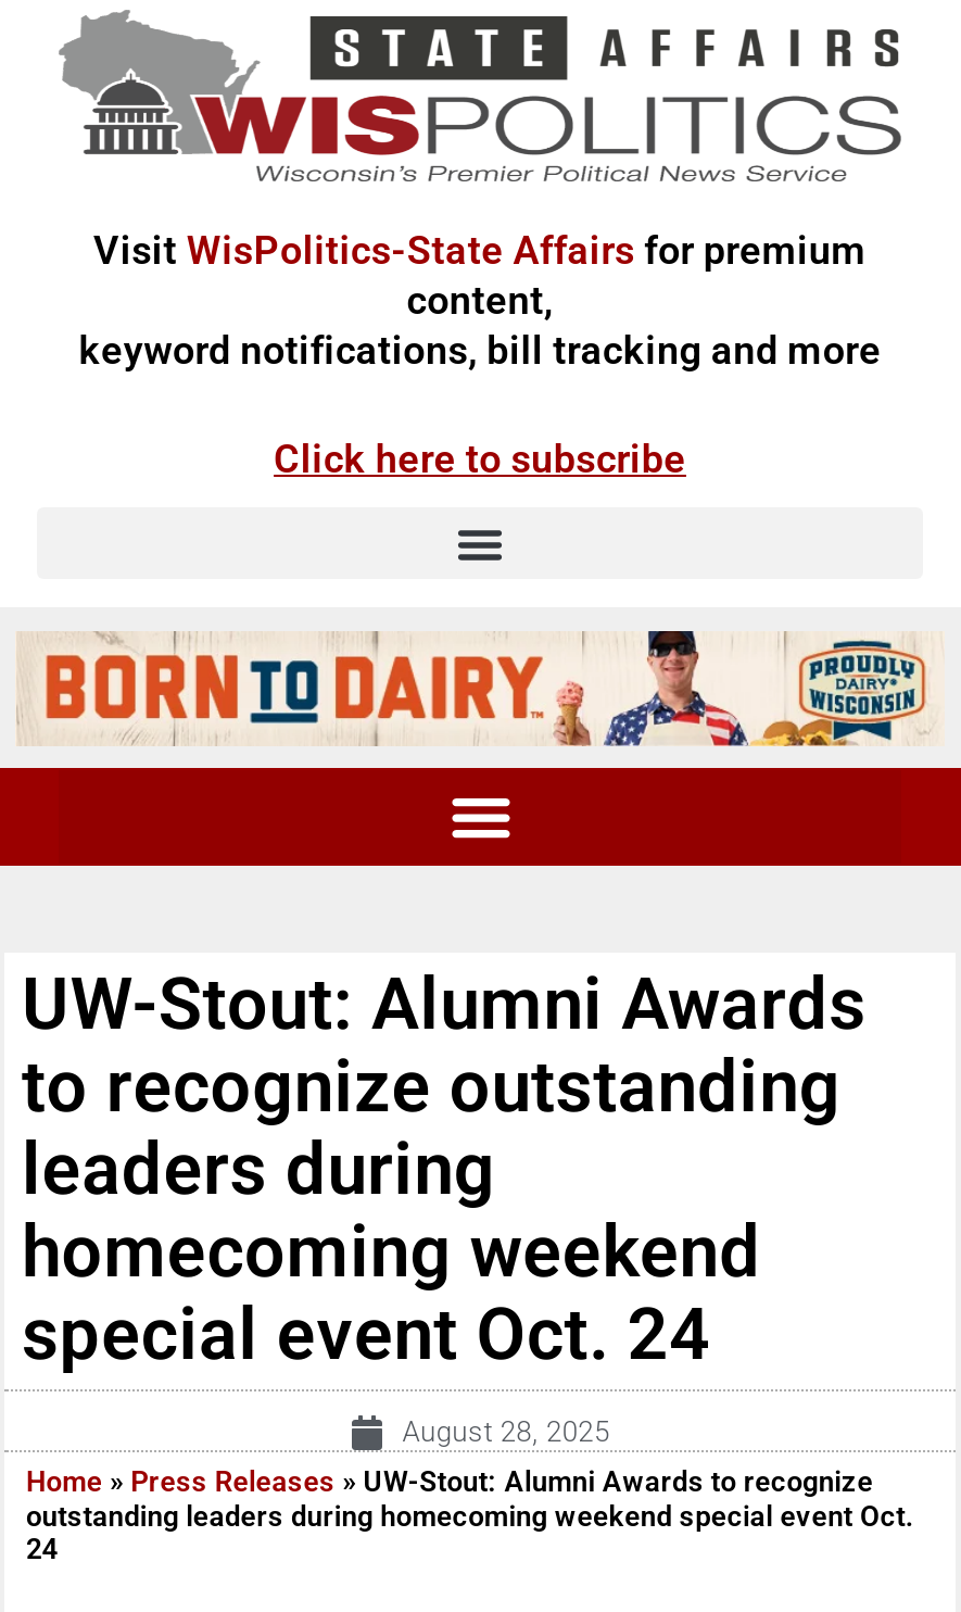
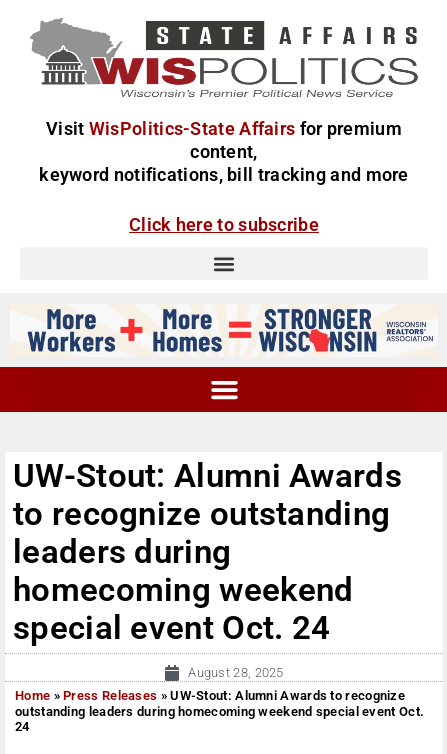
- [image]
+ [image]
